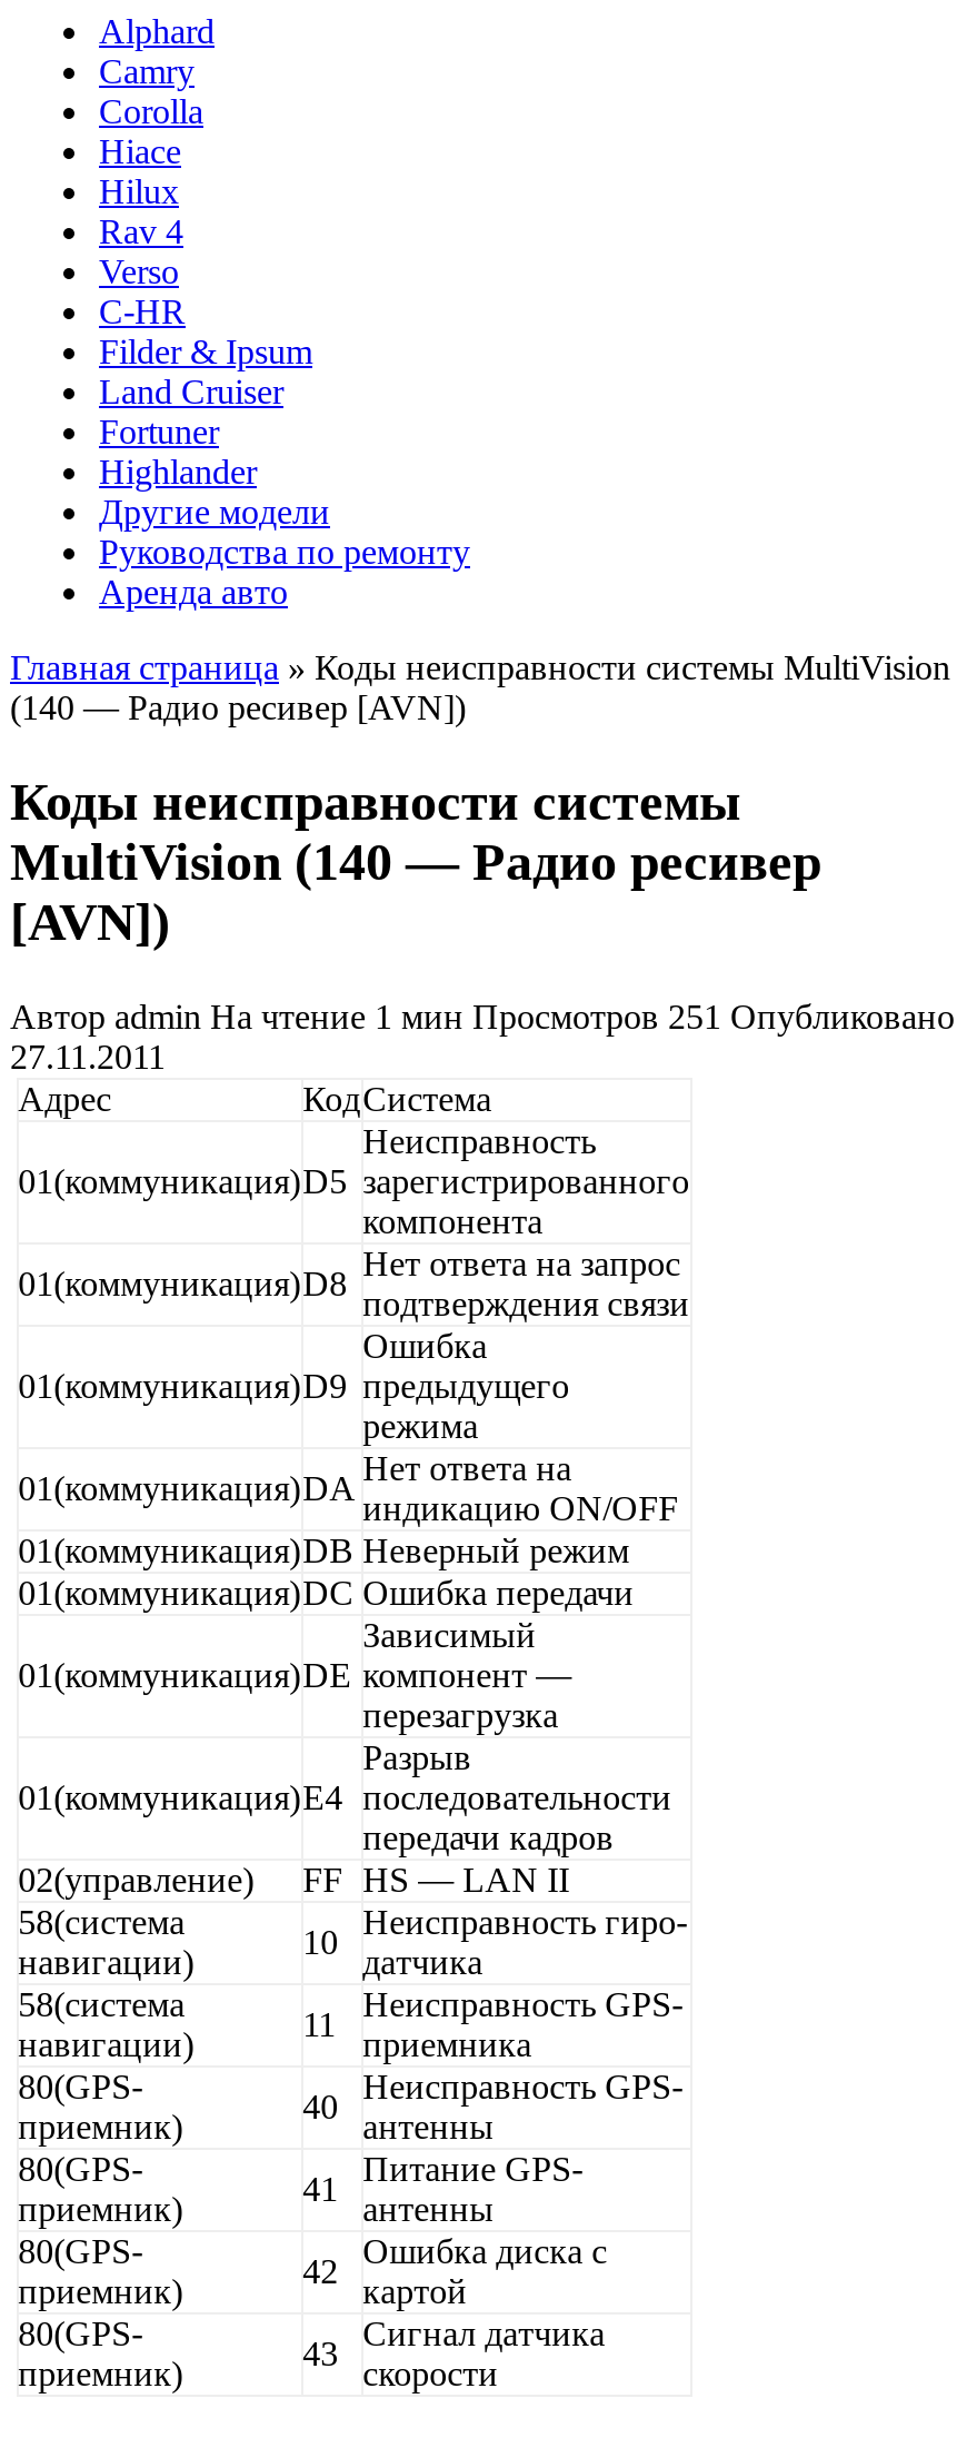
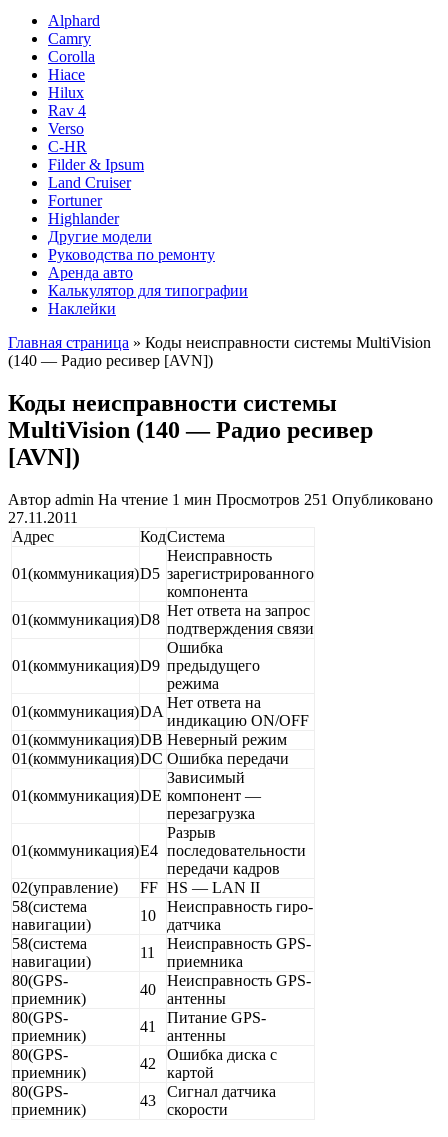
+ Калькулятор для типографии
+ Наклейки
